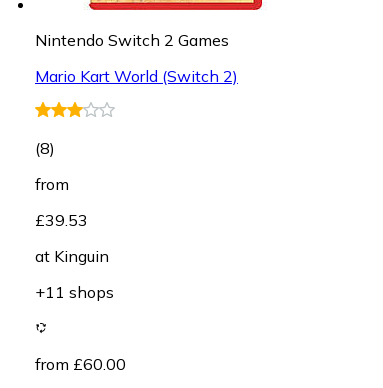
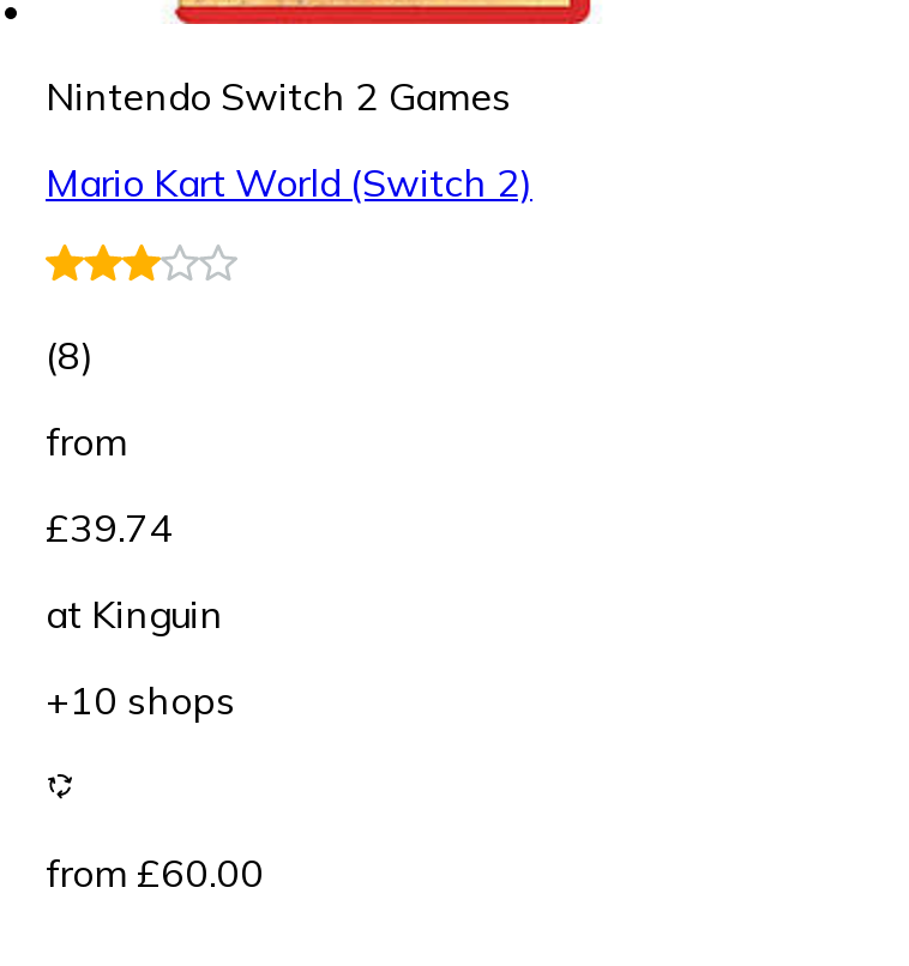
- £39.53
+ £39.74

- +11 shops
+ +10 shops
